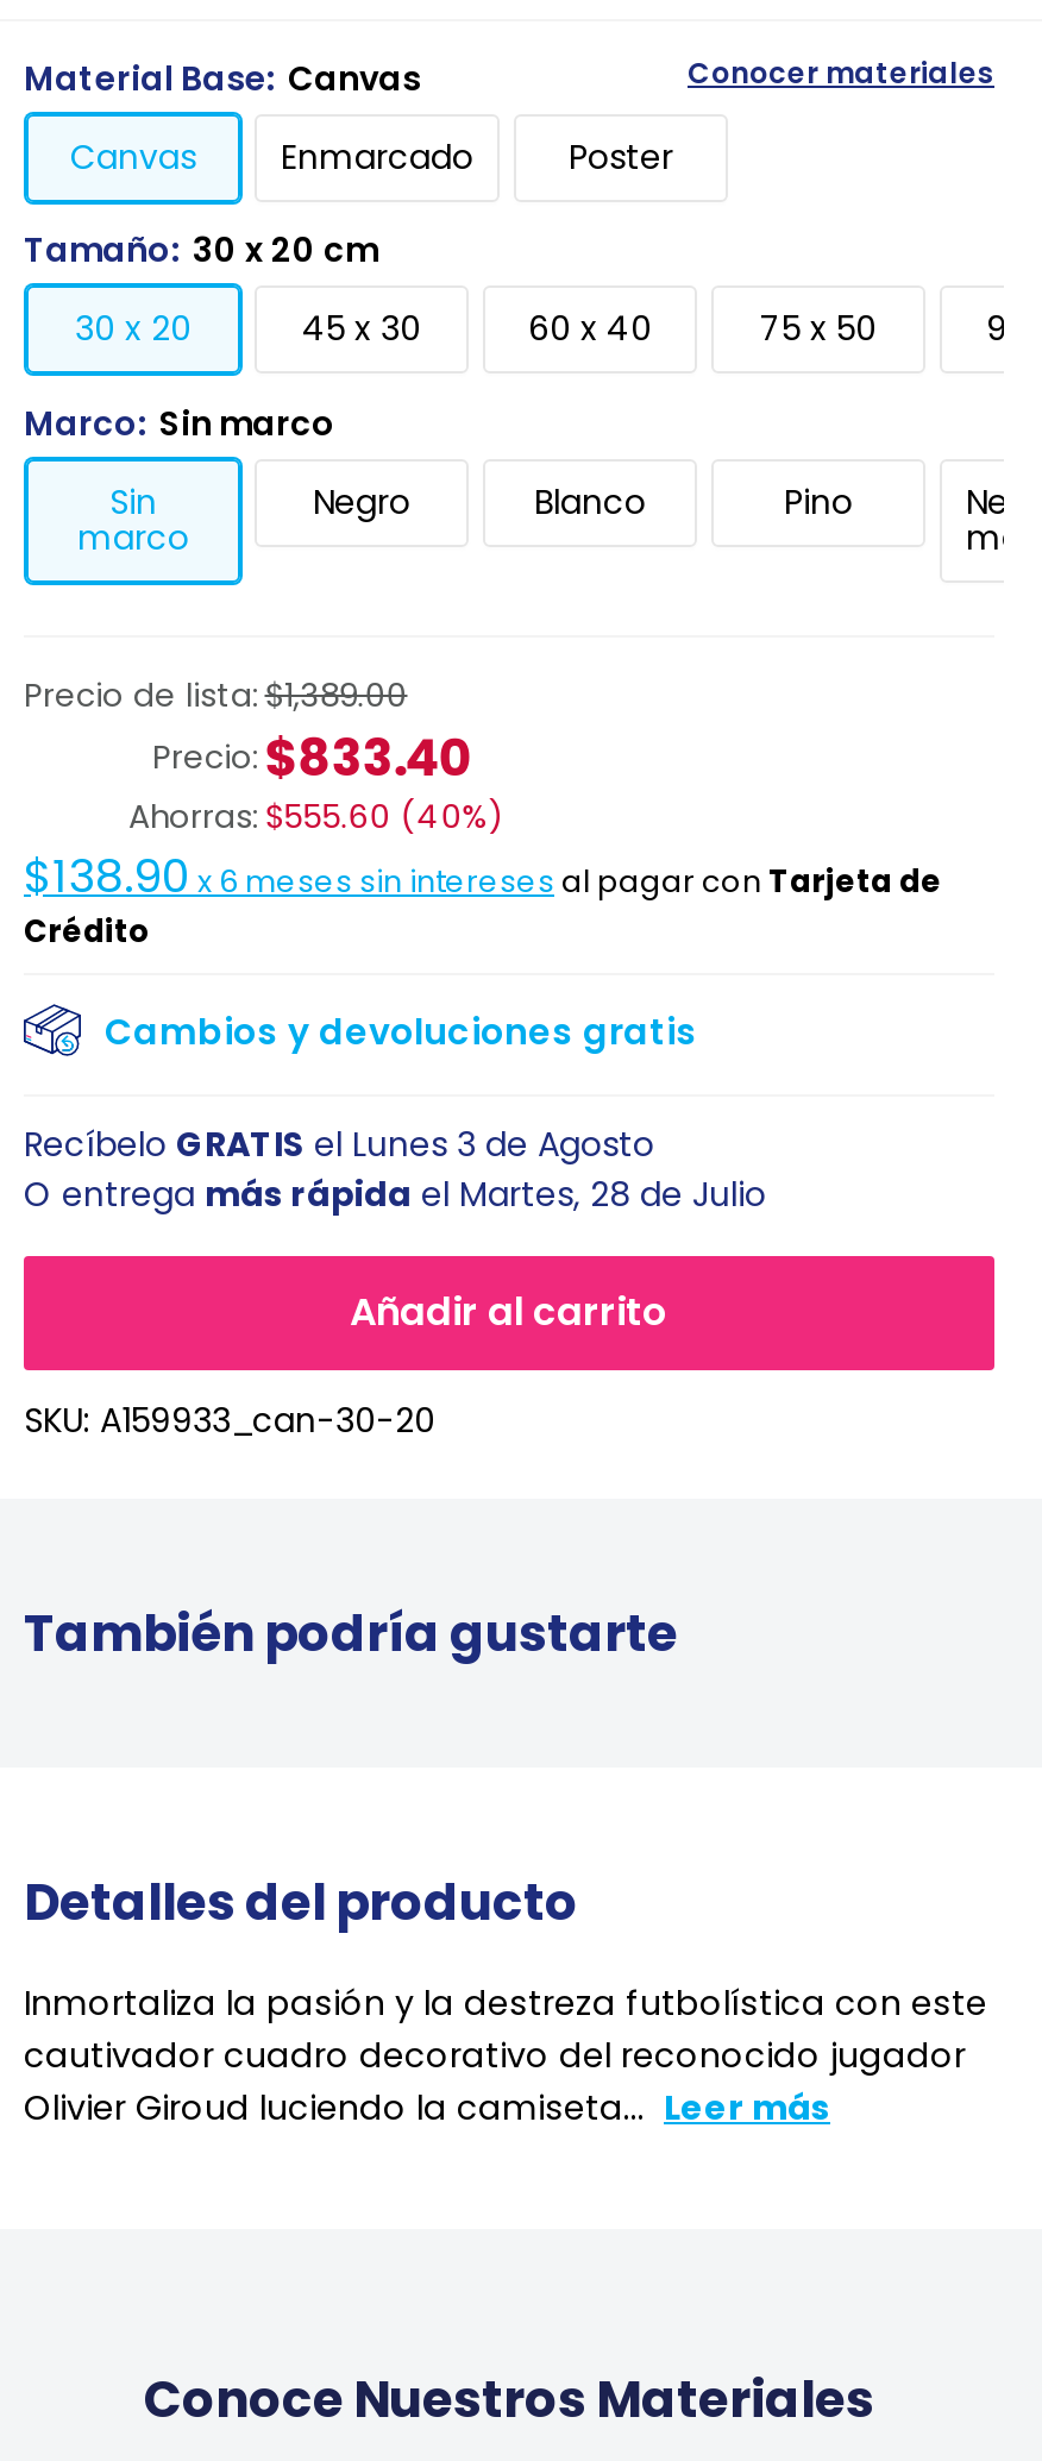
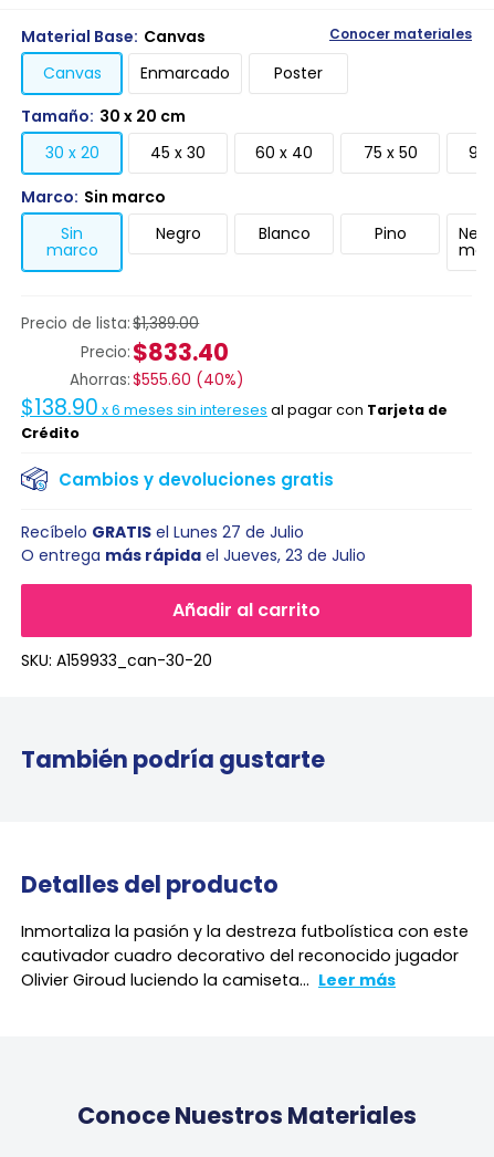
- Recíbelo GRATIS el Lunes 3 de Agosto
+ Recíbelo GRATIS el Lunes 27 de Julio

- O entrega más rápida el Martes, 28 de Julio
+ O entrega más rápida el Jueves, 23 de Julio
